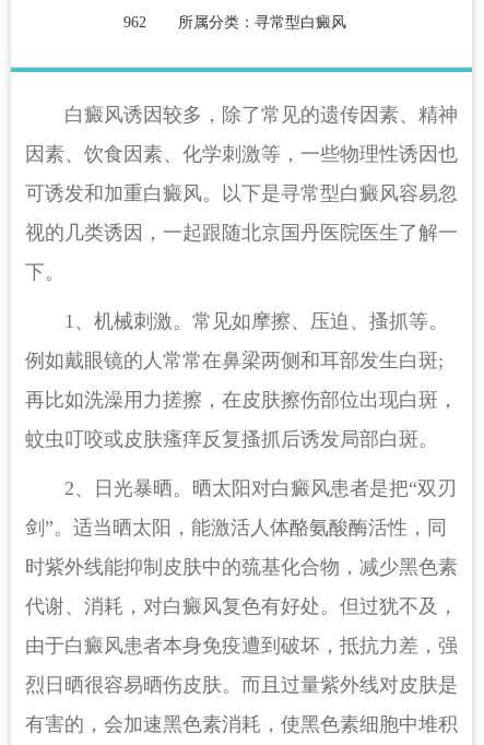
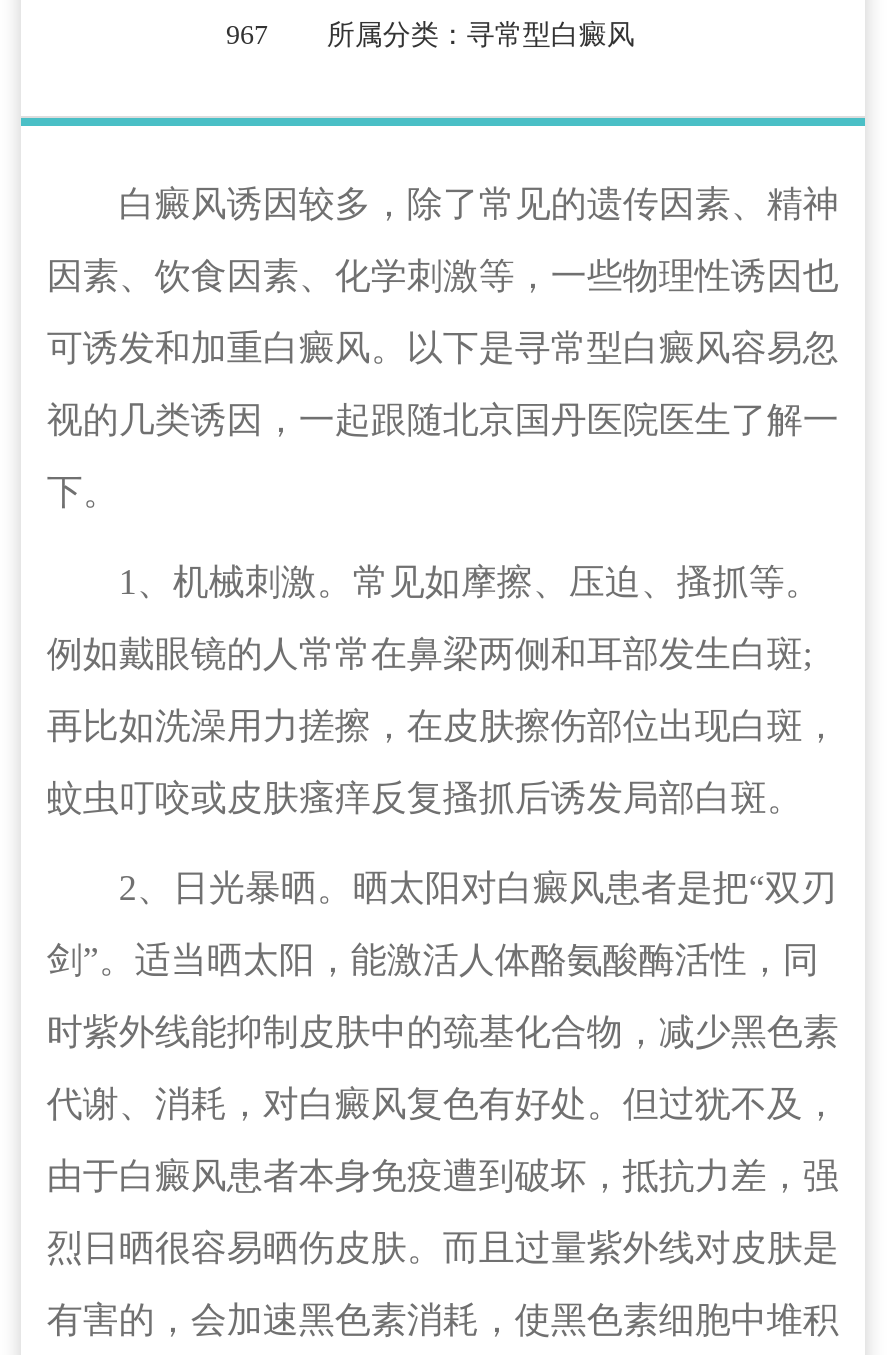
- 962 所属分类：寻常型白癜风
+ 967 所属分类：寻常型白癜风
